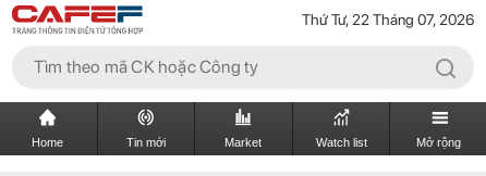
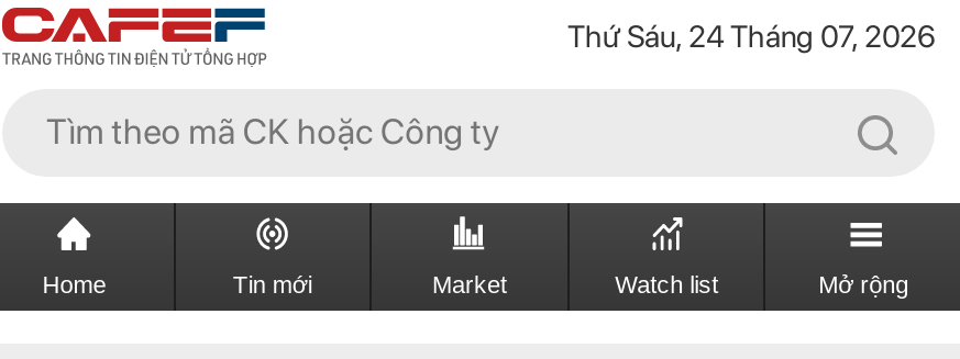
- Thứ Tư, 22 Tháng 07, 2026
+ Thứ Sáu, 24 Tháng 07, 2026
